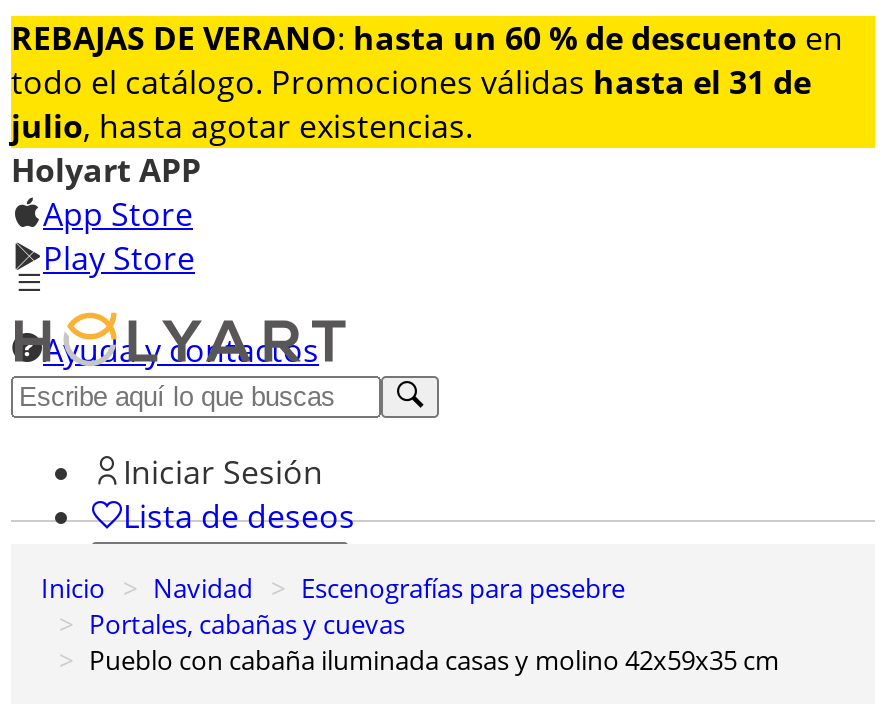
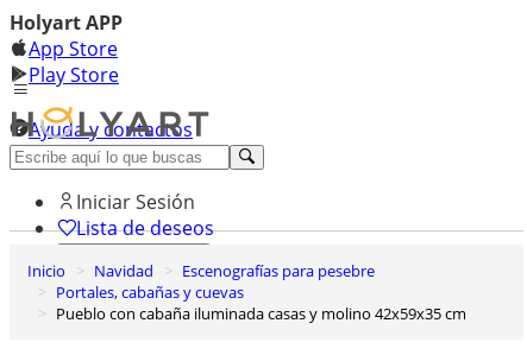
- [image]
- REBAJAS DE VERANO: hasta un 60 % de descuento en
- todo el catálogo. Promociones válidas hasta el 31 de
- julio, hasta agotar existencias.
